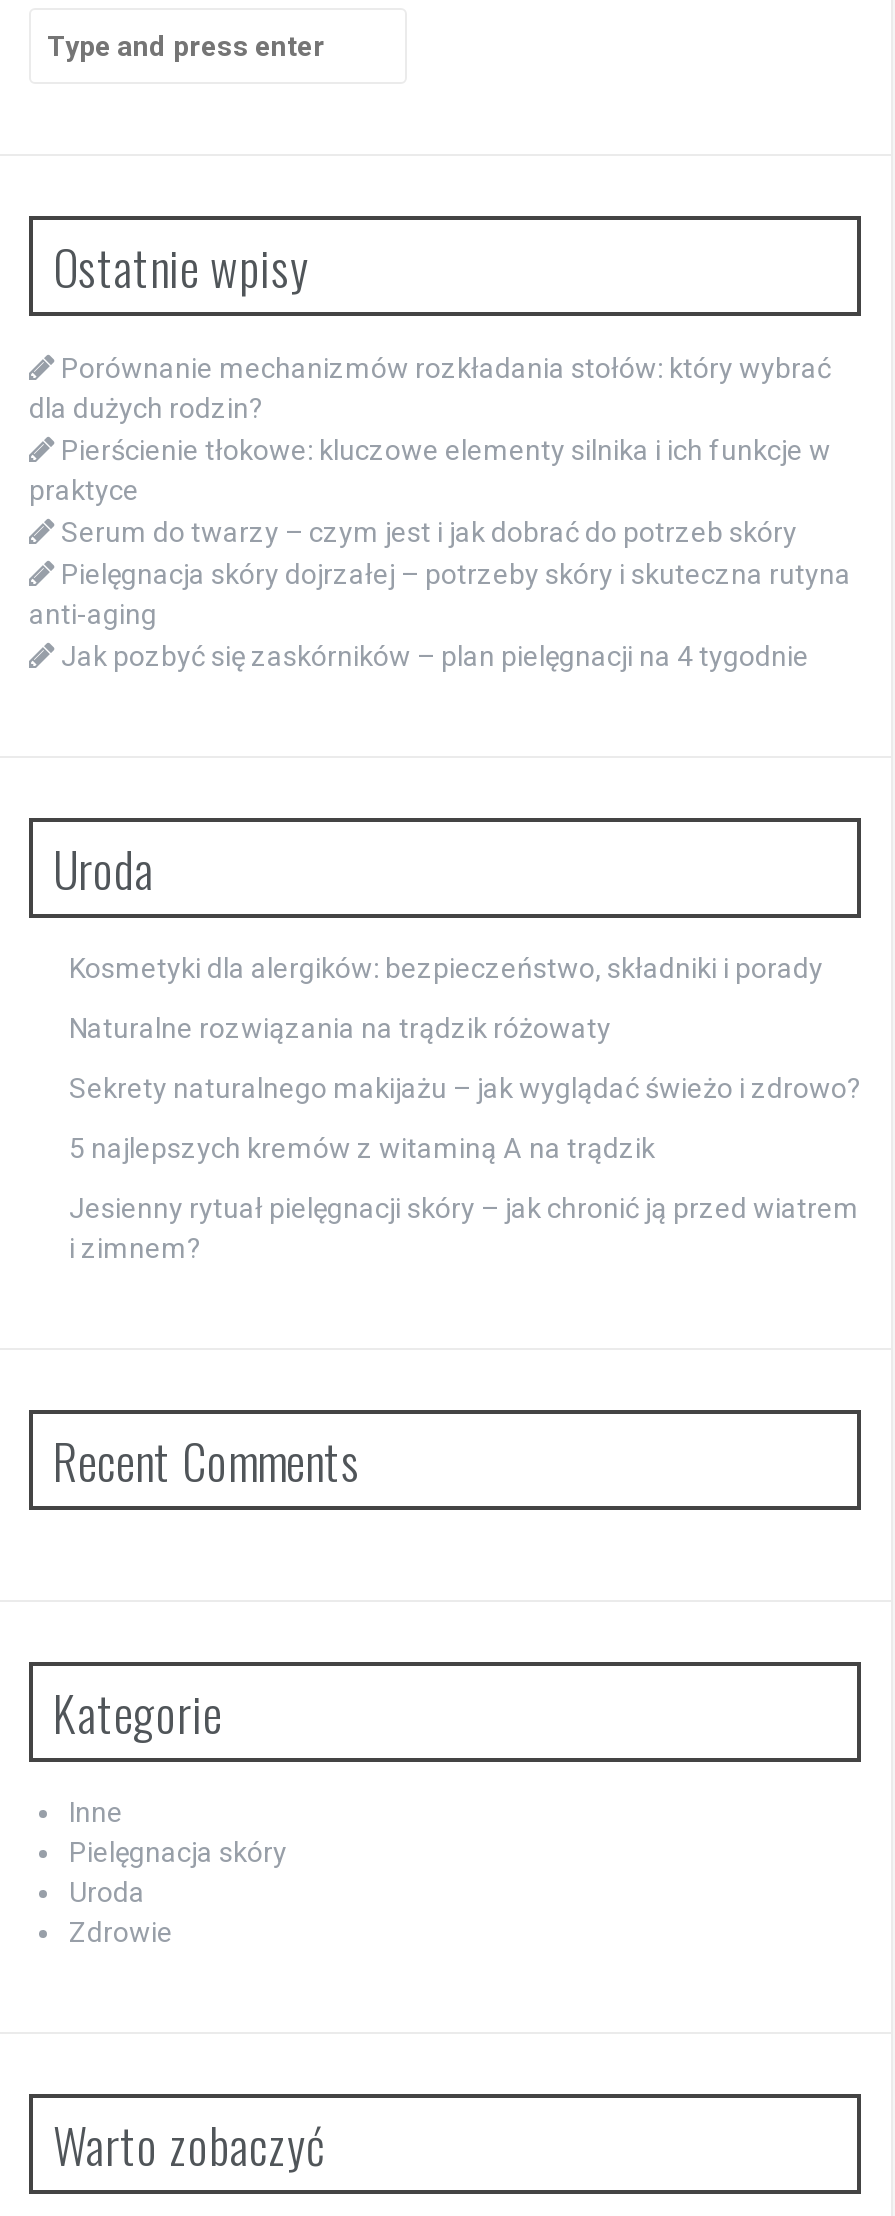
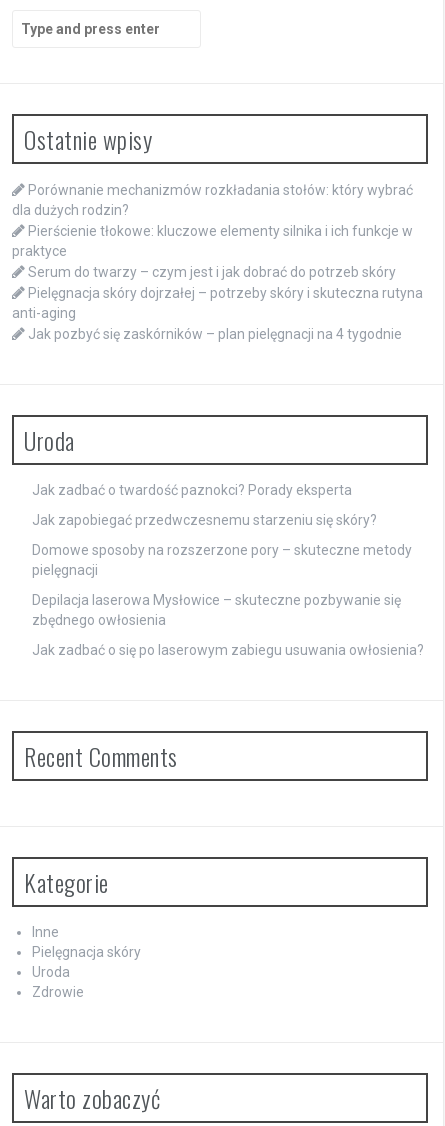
- Kosmetyki dla alergików: bezpieczeństwo, składniki i porady
+ Jak zadbać o twardość paznokci? Porady eksperta

- Naturalne rozwiązania na trądzik różowaty
+ Jak zapobiegać przedwczesnemu starzeniu się skóry?

- Sekrety naturalnego makijażu – jak wyglądać świeżo i zdrowo?
+ Domowe sposoby na rozszerzone pory – skuteczne metody
+ pielęgnacji

- 5 najlepszych kremów z witaminą A na trądzik
+ Depilacja laserowa Mysłowice – skuteczne pozbywanie się
+ zbędnego owłosienia

- Jesienny rytuał pielęgnacji skóry – jak chronić ją przed wiatrem
- i zimnem?
+ Jak zadbać o się po laserowym zabiegu usuwania owłosienia?
